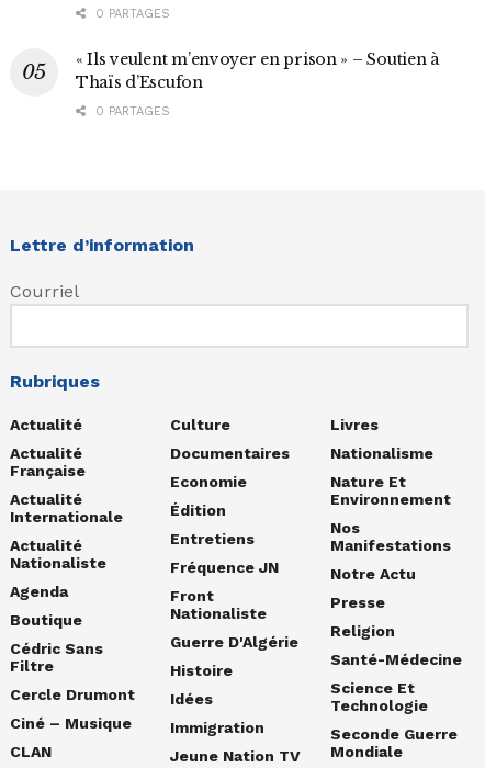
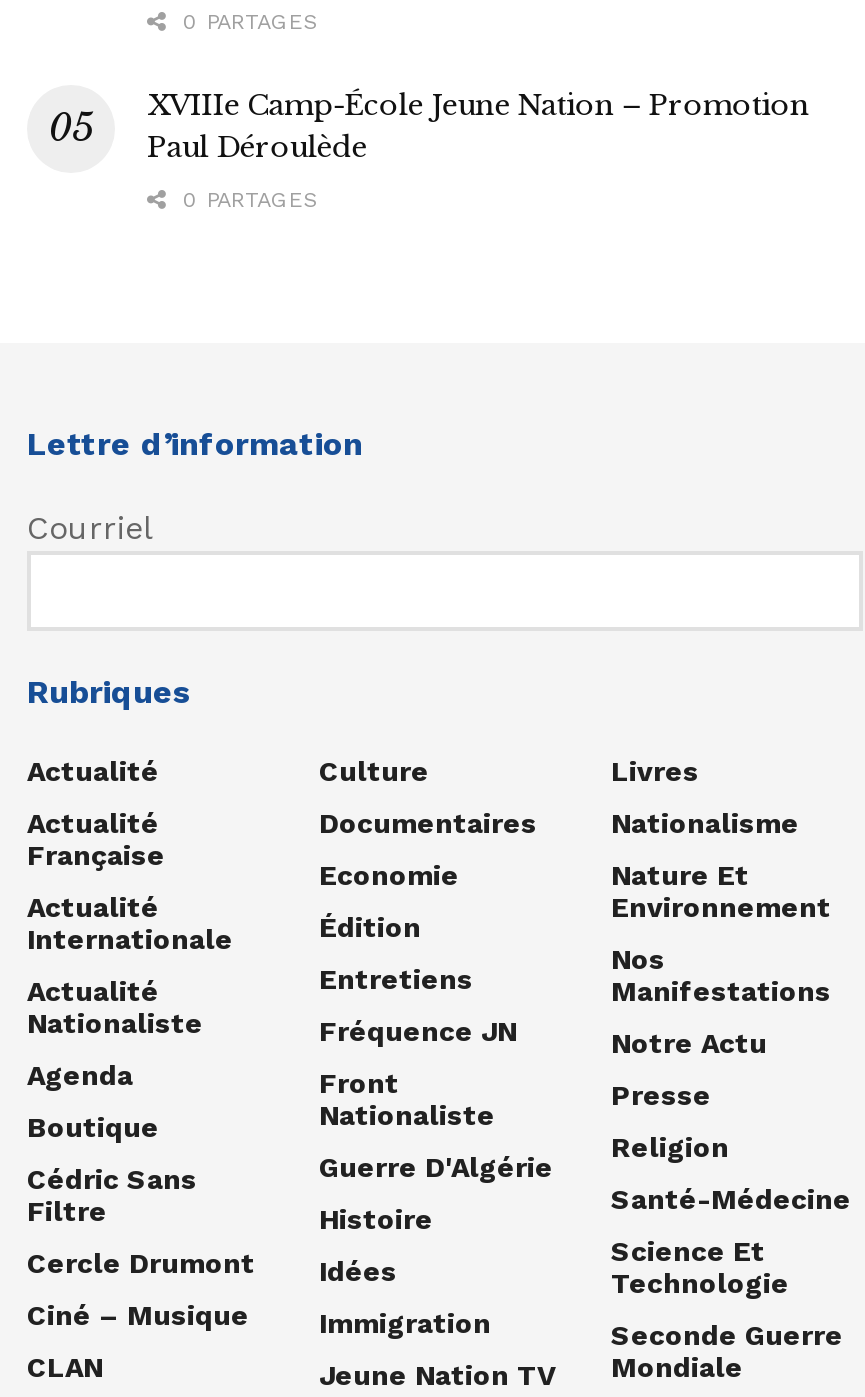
- « Ils veulent m’envoyer en prison » – Soutien à
- Thaïs d’Escufon
+ XVIIIe Camp-École Jeune Nation – Promotion
+ Paul Déroulède
